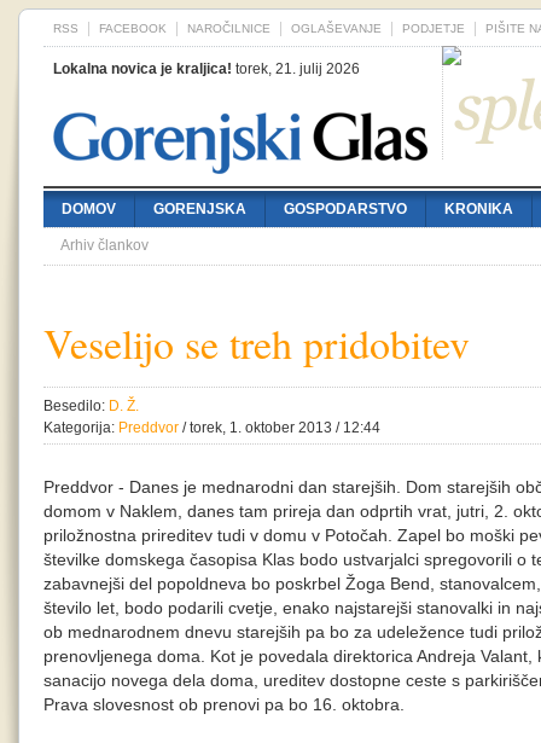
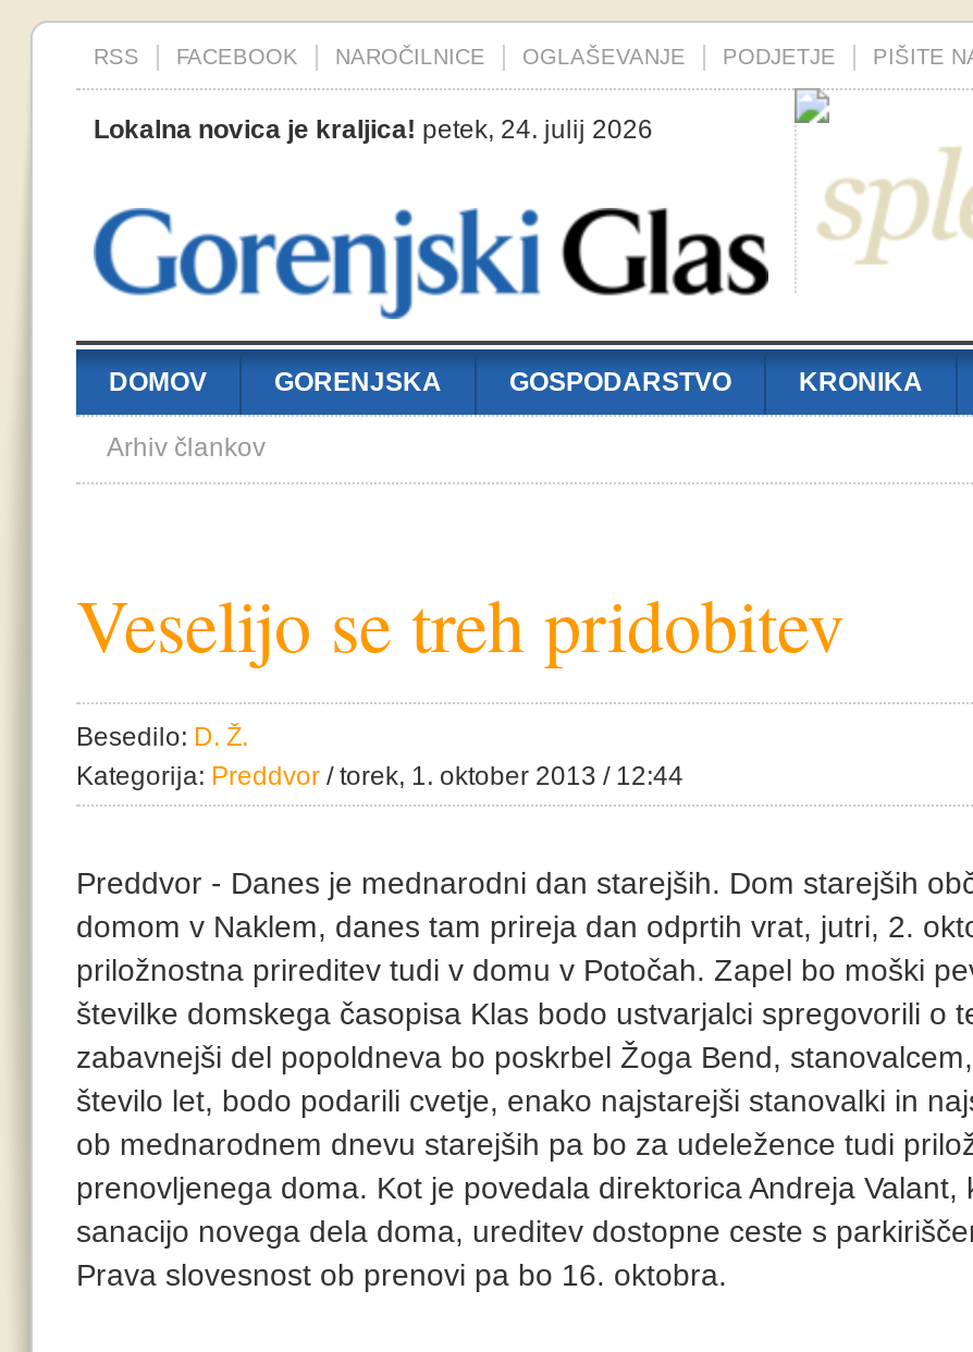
- Lokalna novica je kraljica! torek, 21. julij 2026
+ Lokalna novica je kraljica! petek, 24. julij 2026
